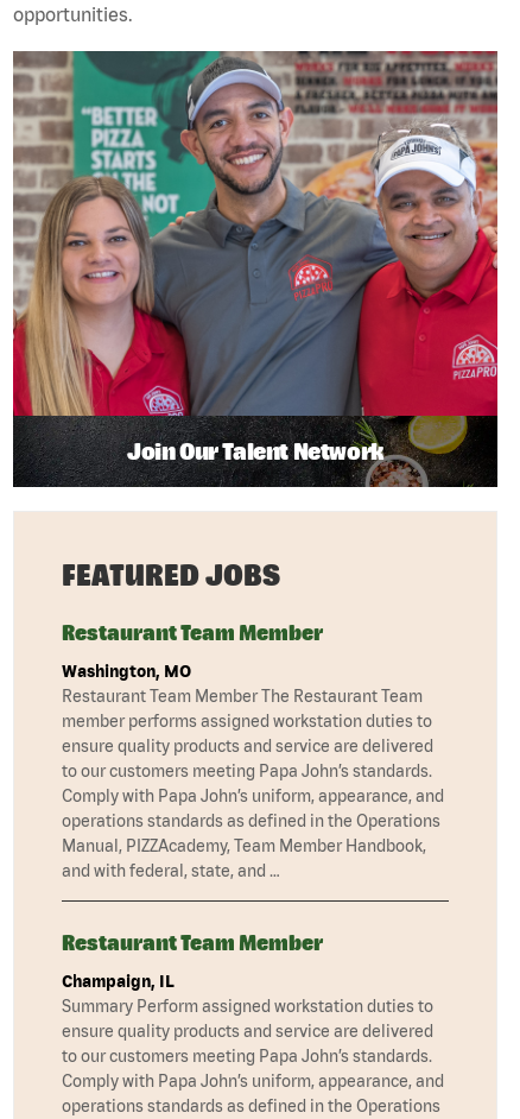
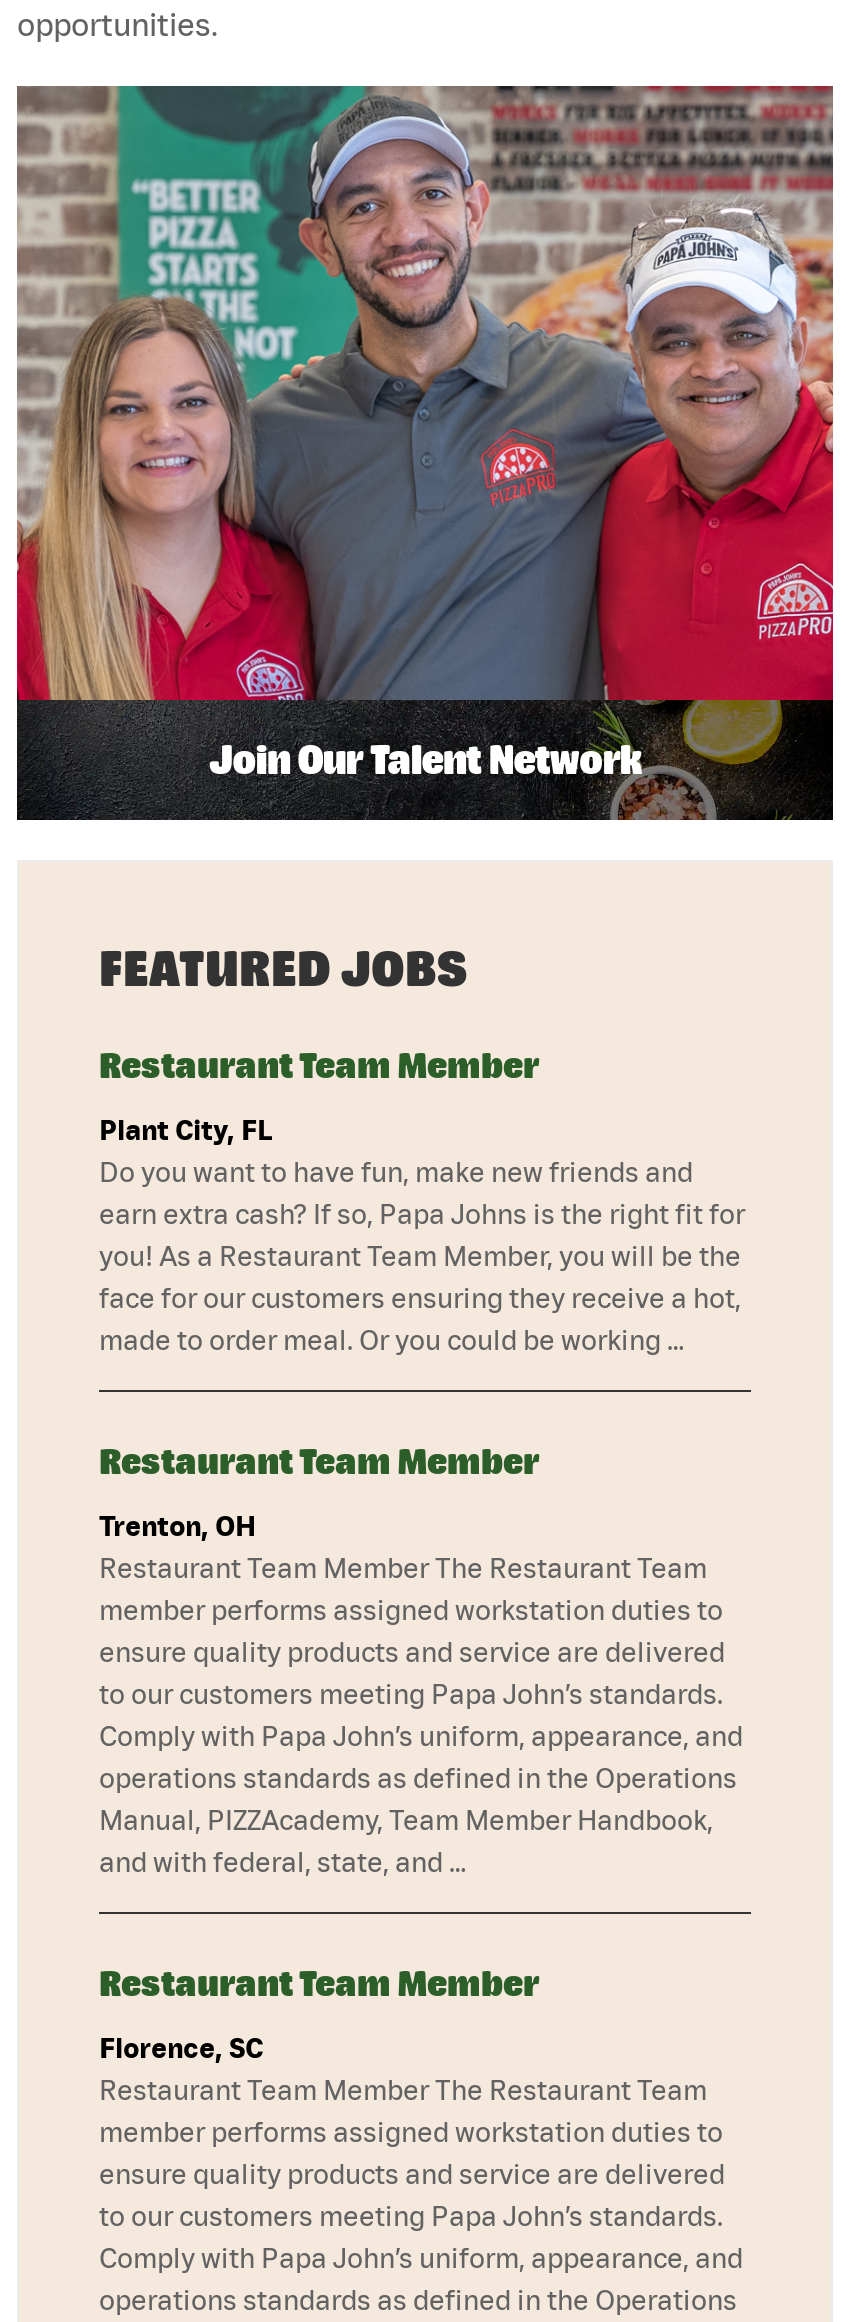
- Washington, MO
+ Plant City, FL
+ Do you want to have fun, make new friends and
+ earn extra cash? If so, Papa Johns is the right fit for
+ you! As a Restaurant Team Member, you will be the
+ face for our customers ensuring they receive a hot,
+ made to order meal. Or you could be working …
+ Restaurant Team Member
+ Trenton, OH

- Champaign, IL
- Summary Perform assigned workstation duties to
+ Florence, SC
+ Restaurant Team Member The Restaurant Team
+ member performs assigned workstation duties to
